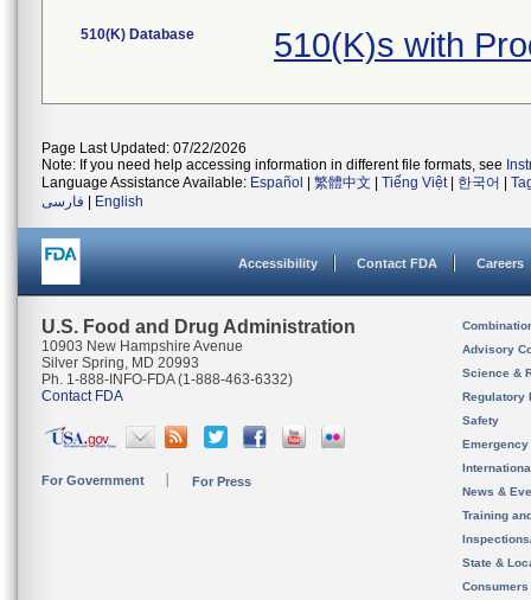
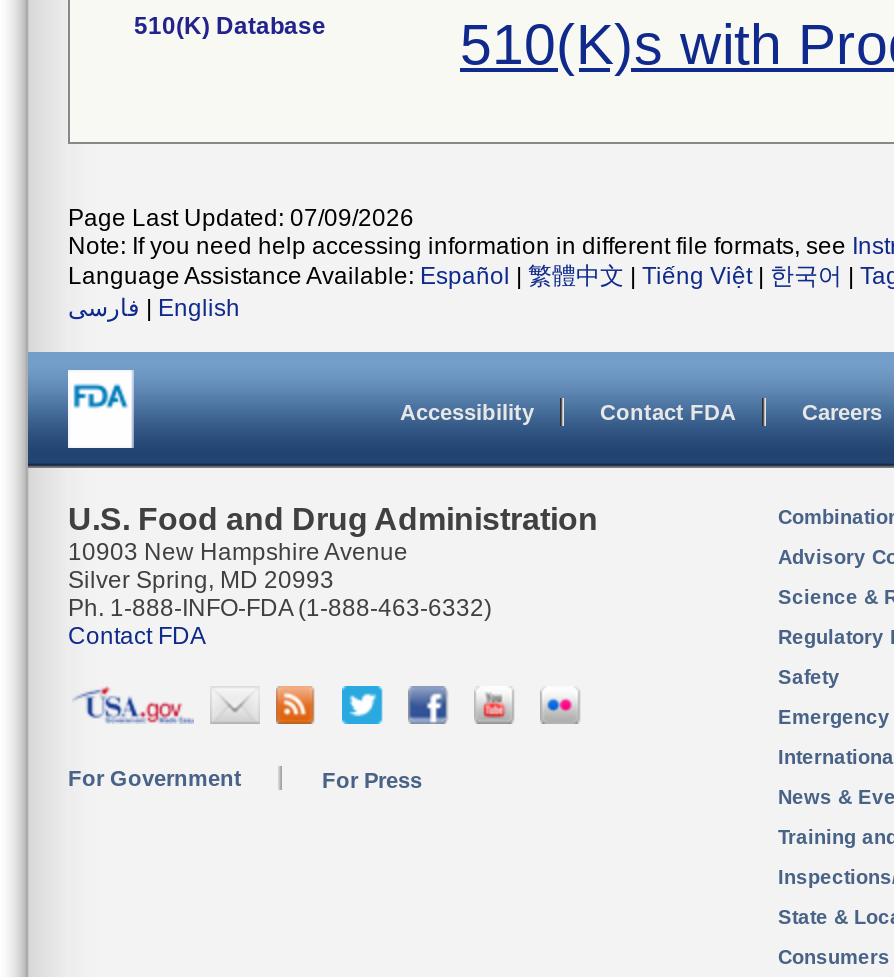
- Page Last Updated: 07/22/2026
+ Page Last Updated: 07/09/2026
